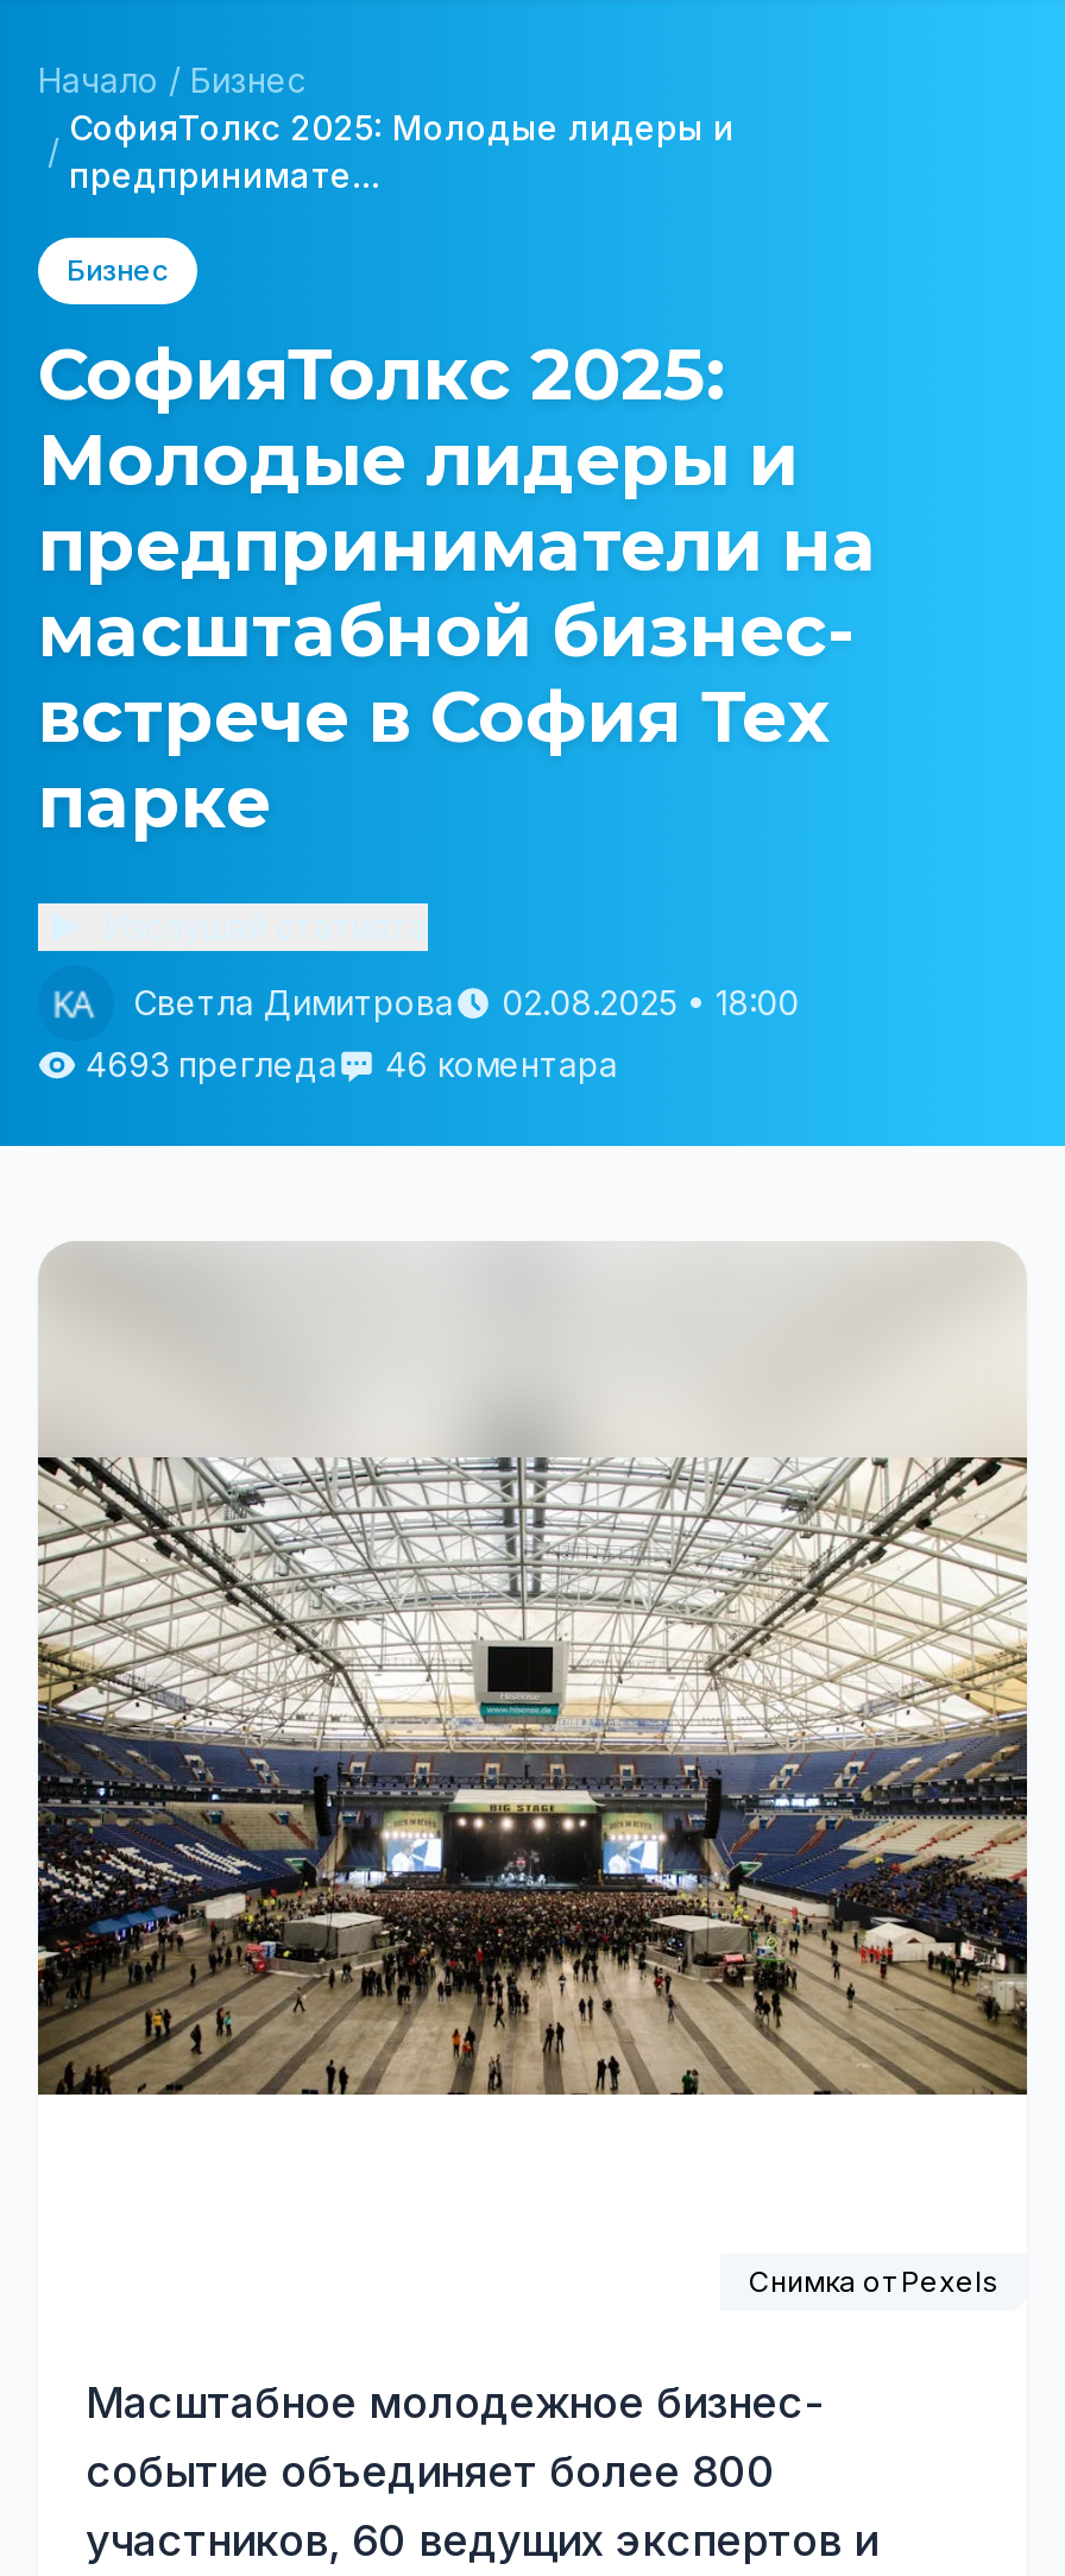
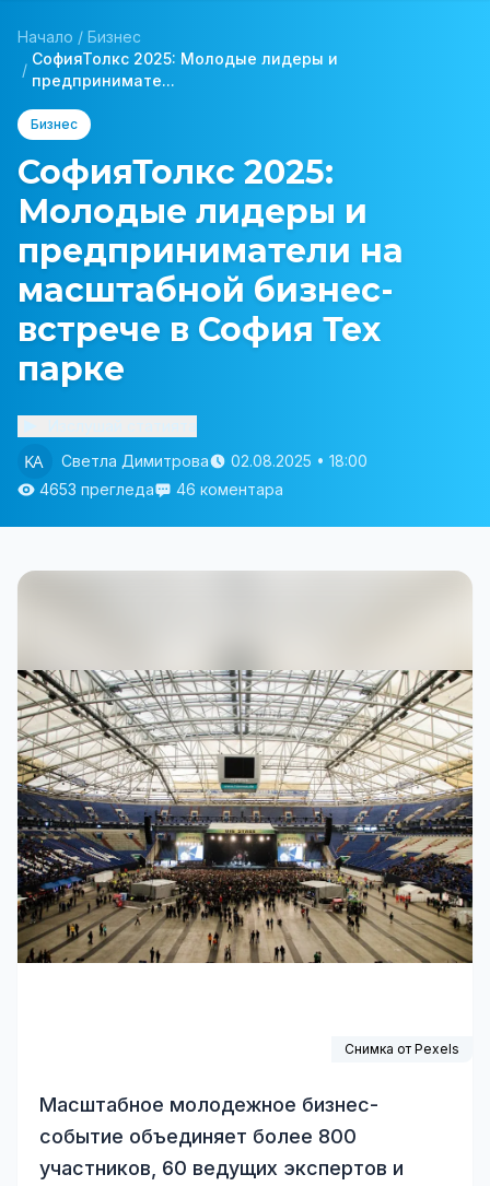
- 4693 прегледа 46 коментара
+ 4653 прегледа 46 коментара
